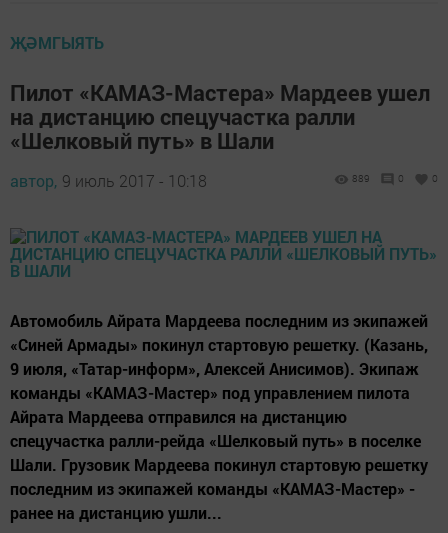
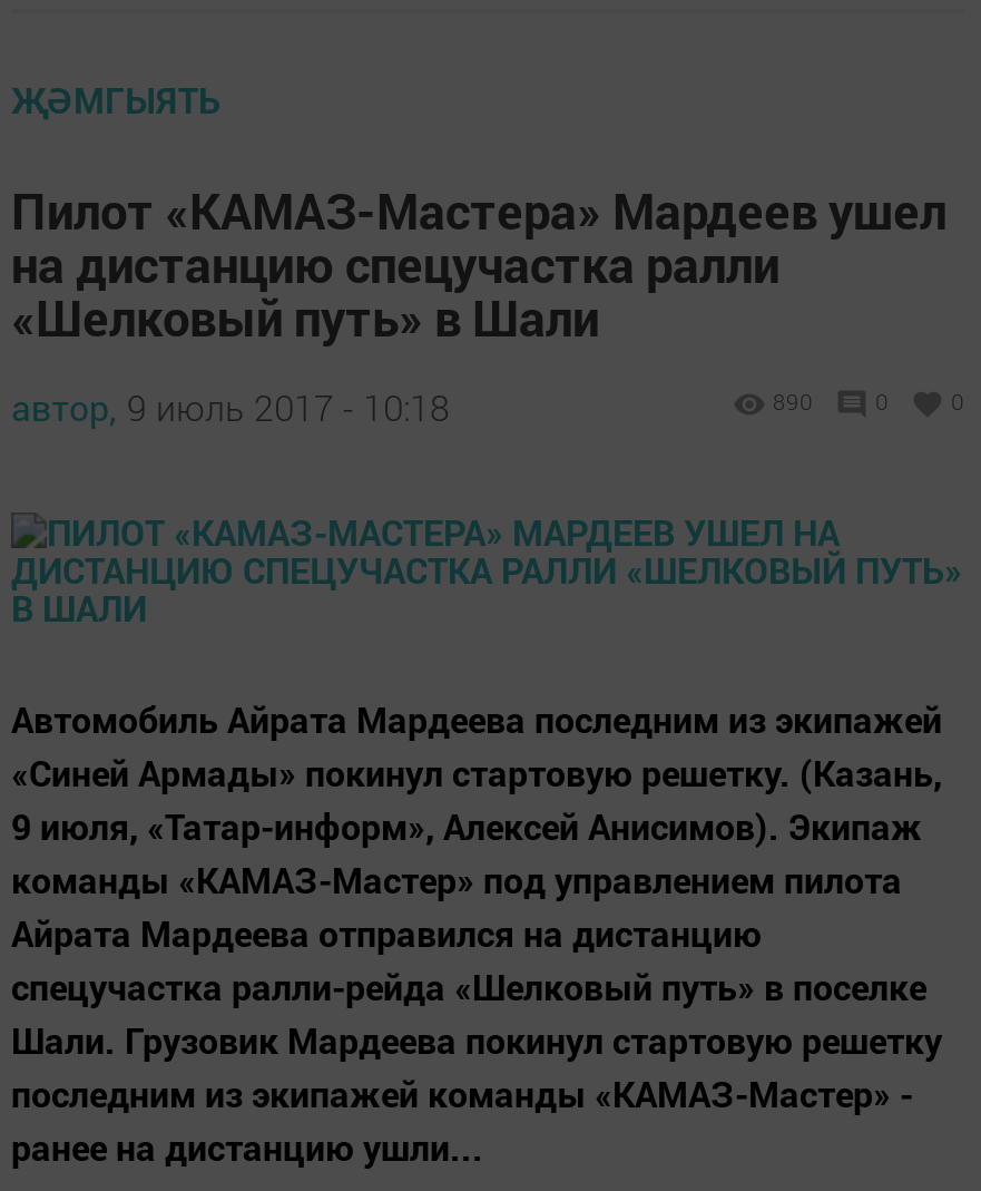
- 889
+ 890
